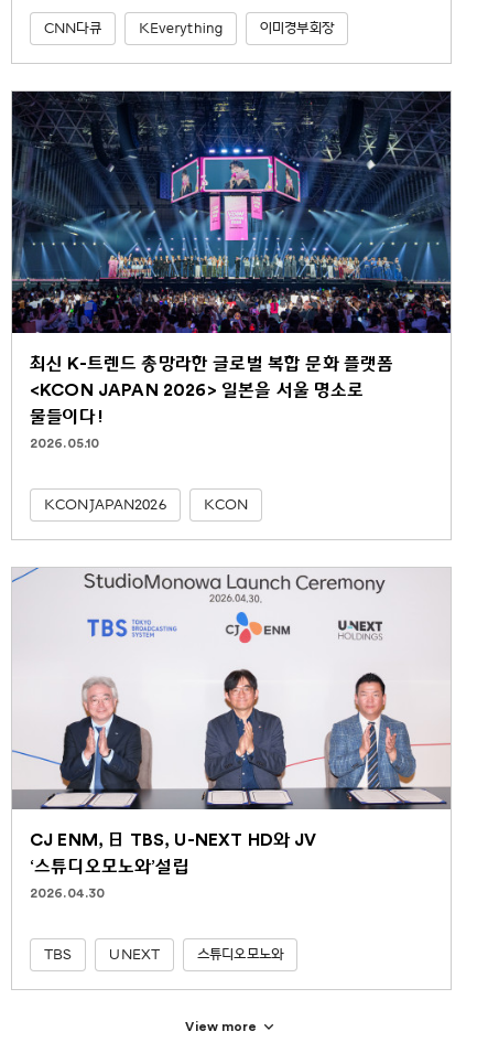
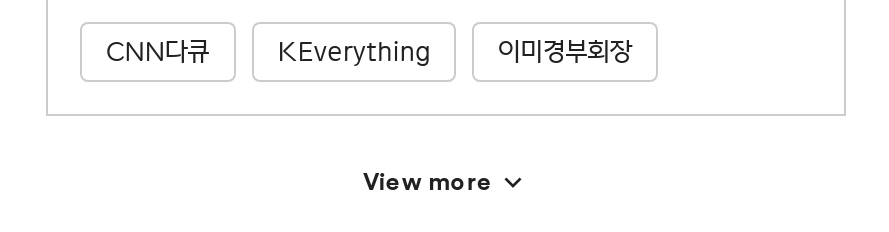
- [image]
- 최신 K-트렌드 총망라한 글로벌 복합 문화 플랫폼
- <KCON JAPAN 2026> 일본을 서울 명소로
- 물들이다!
- 2026.05.10

- KCONJAPAN2026
- KCON

- [image]
- CJ ENM, 日 TBS, U-NEXT HD와 JV
- ‘스튜디오모노와’설립
- 2026.04.30

- TBS
- UNEXT
- 스튜디오모노와
